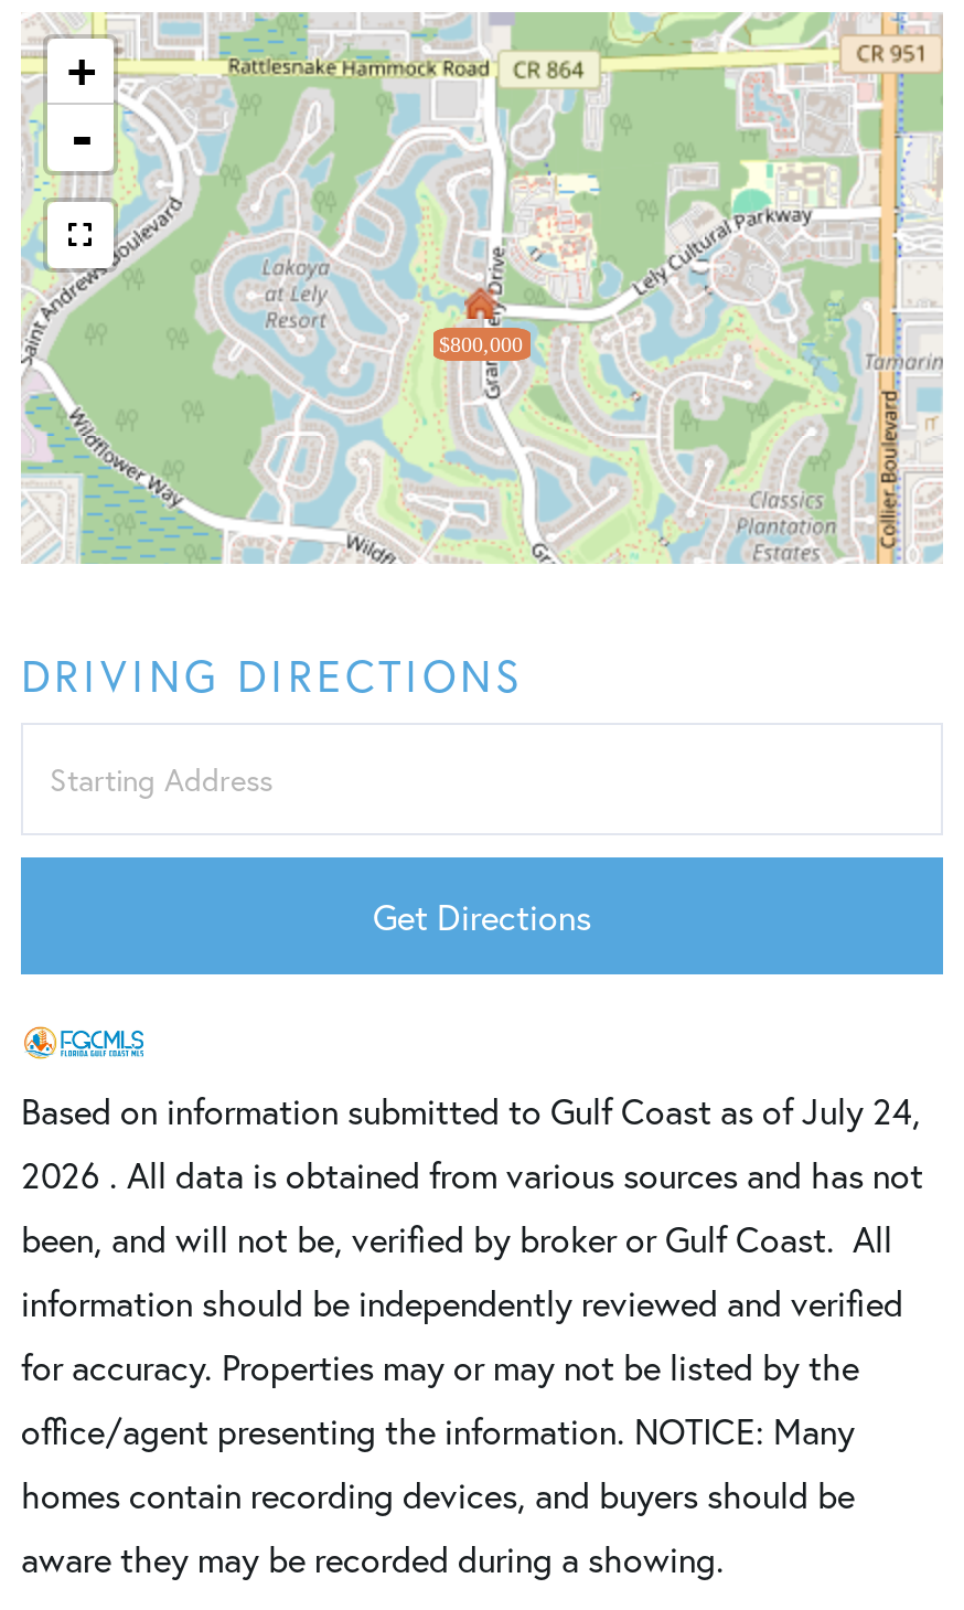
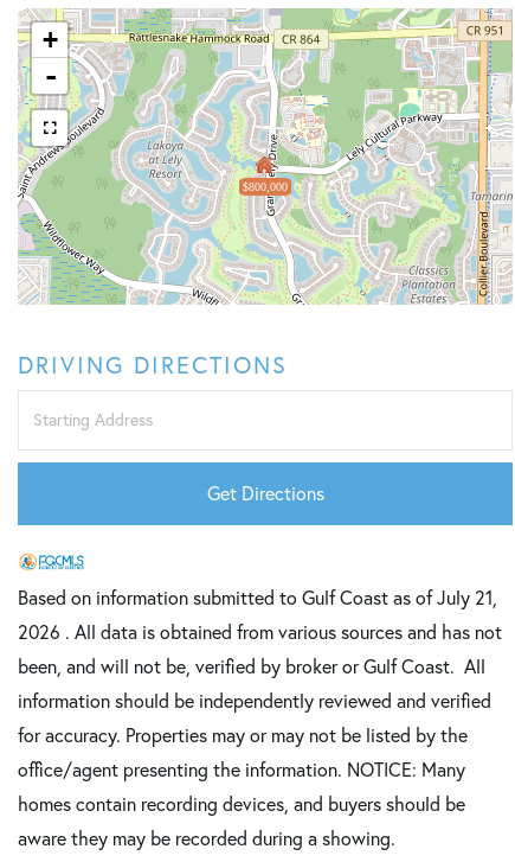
- Based on information submitted to Gulf Coast as of July 24,
+ Based on information submitted to Gulf Coast as of July 21,
